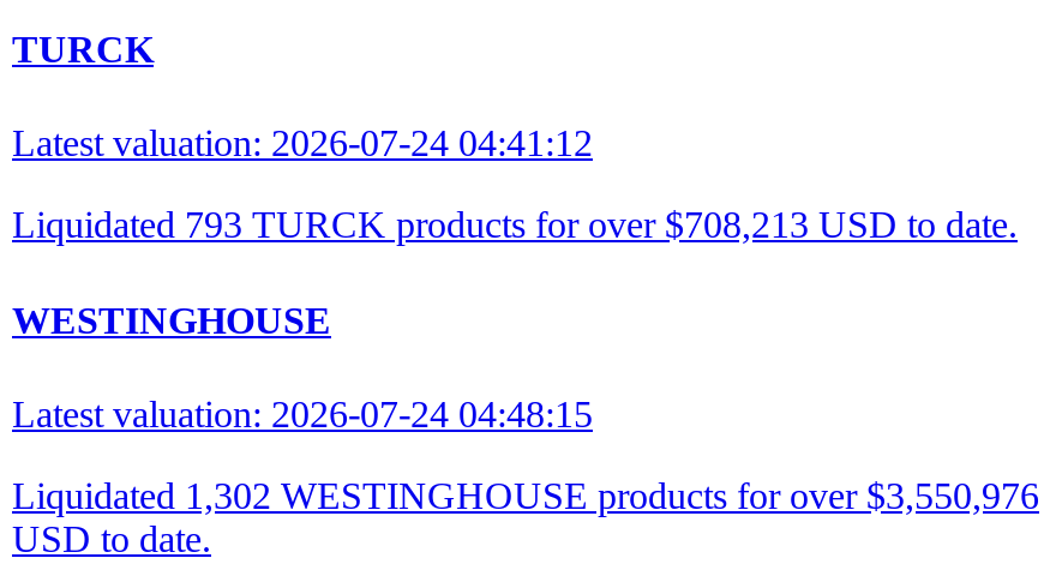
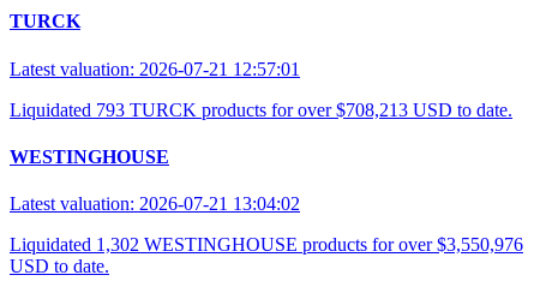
- Latest valuation: 2026-07-24 04:41:12
+ Latest valuation: 2026-07-21 12:57:01

- Latest valuation: 2026-07-24 04:48:15
+ Latest valuation: 2026-07-21 13:04:02
